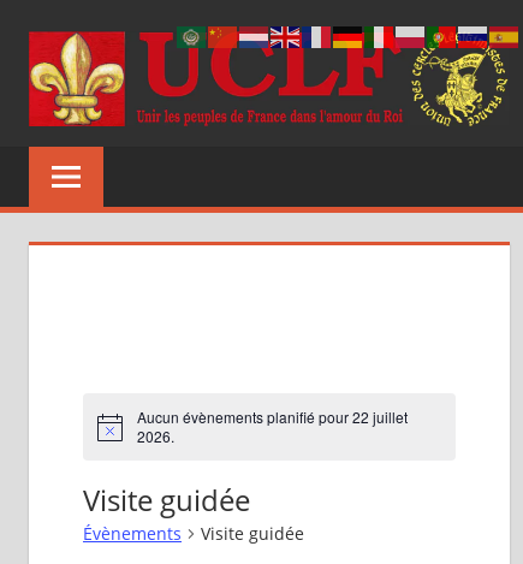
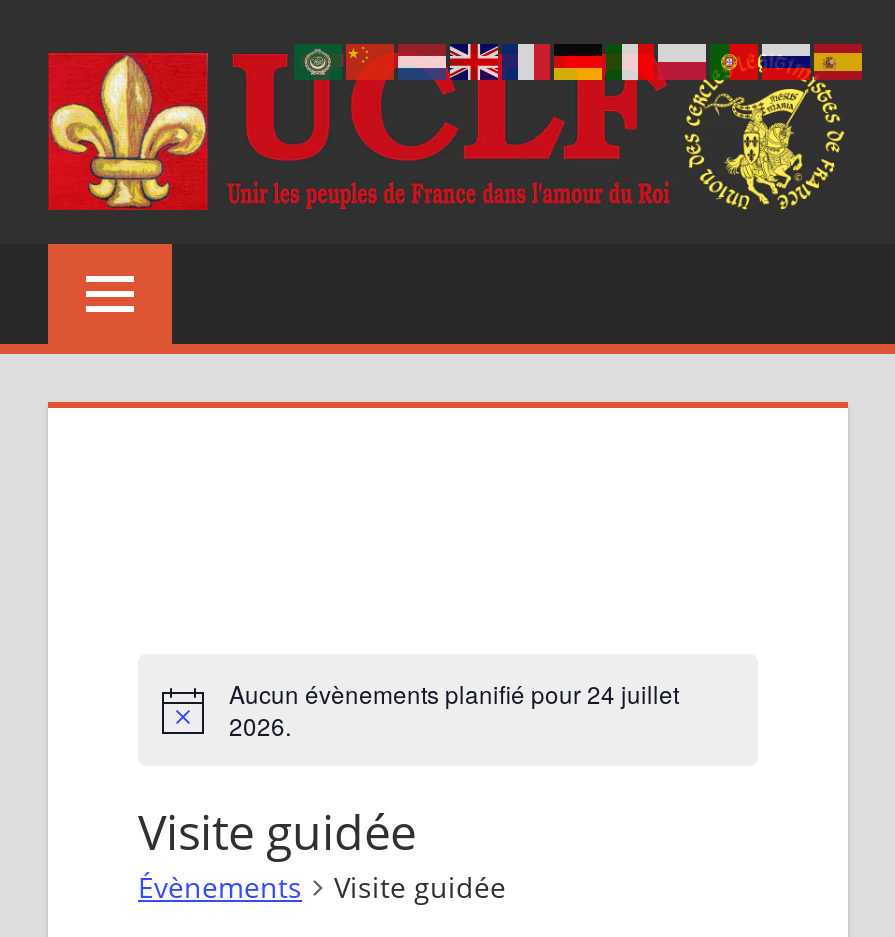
- Aucun évènements planifié pour 22 juillet
+ Aucun évènements planifié pour 24 juillet
